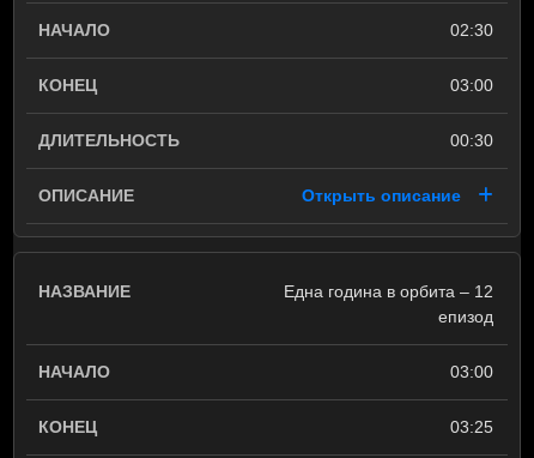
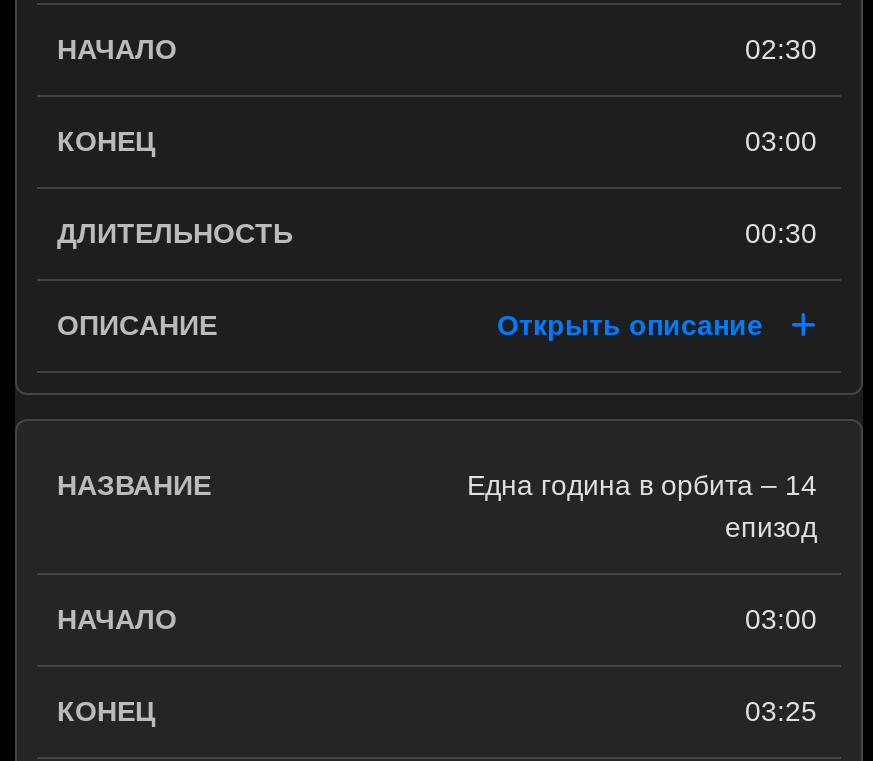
- Една година в орбита – 12
+ Една година в орбита – 14
